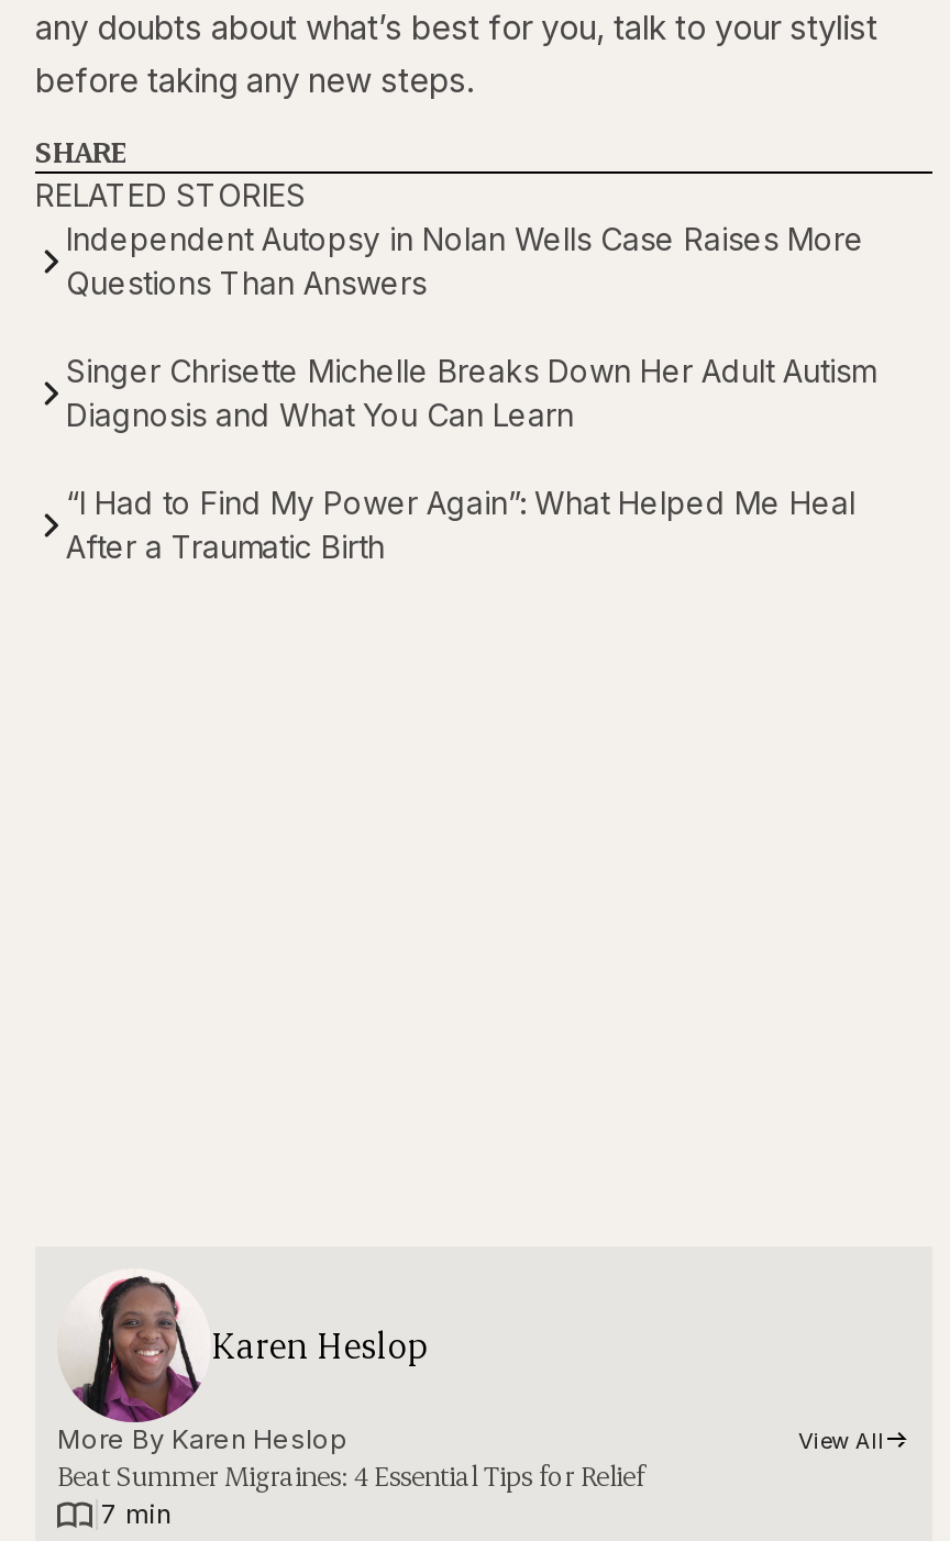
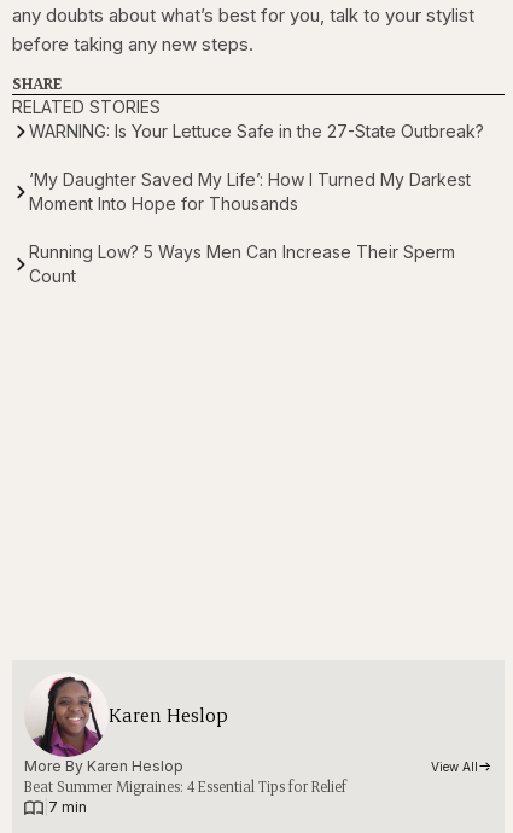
- Independent Autopsy in Nolan Wells Case Raises More
- Questions Than Answers
+ WARNING: Is Your Lettuce Safe in the 27-State Outbreak?

- Singer Chrisette Michelle Breaks Down Her Adult Autism
- Diagnosis and What You Can Learn
+ ‘My Daughter Saved My Life’: How I Turned My Darkest
+ Moment Into Hope for Thousands

- “I Had to Find My Power Again”: What Helped Me Heal
- After a Traumatic Birth
+ Running Low? 5 Ways Men Can Increase Their Sperm
+ Count
